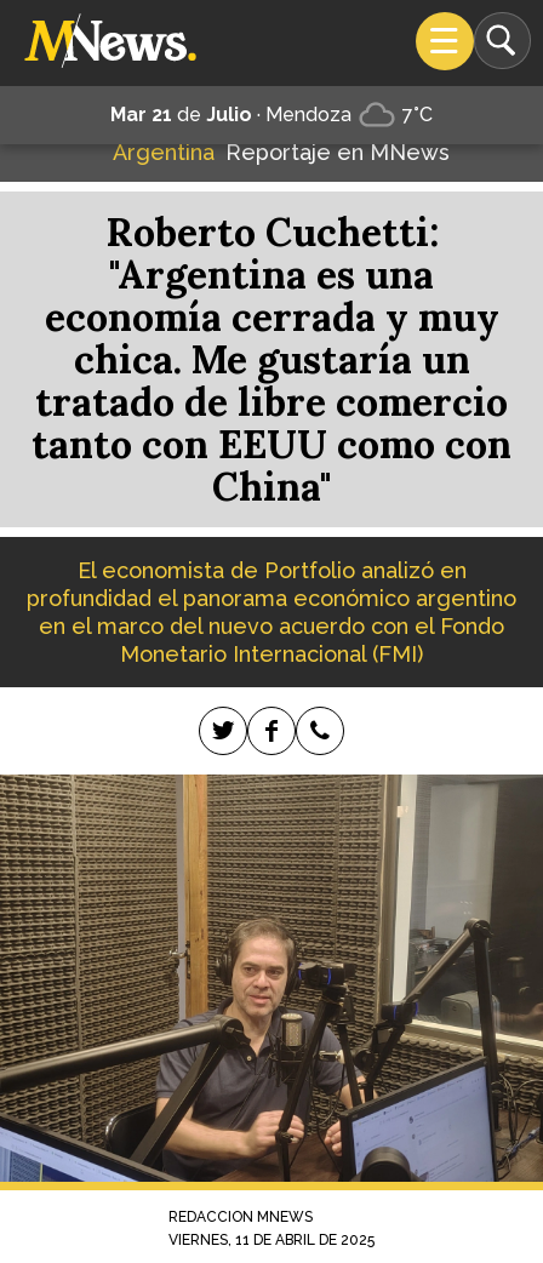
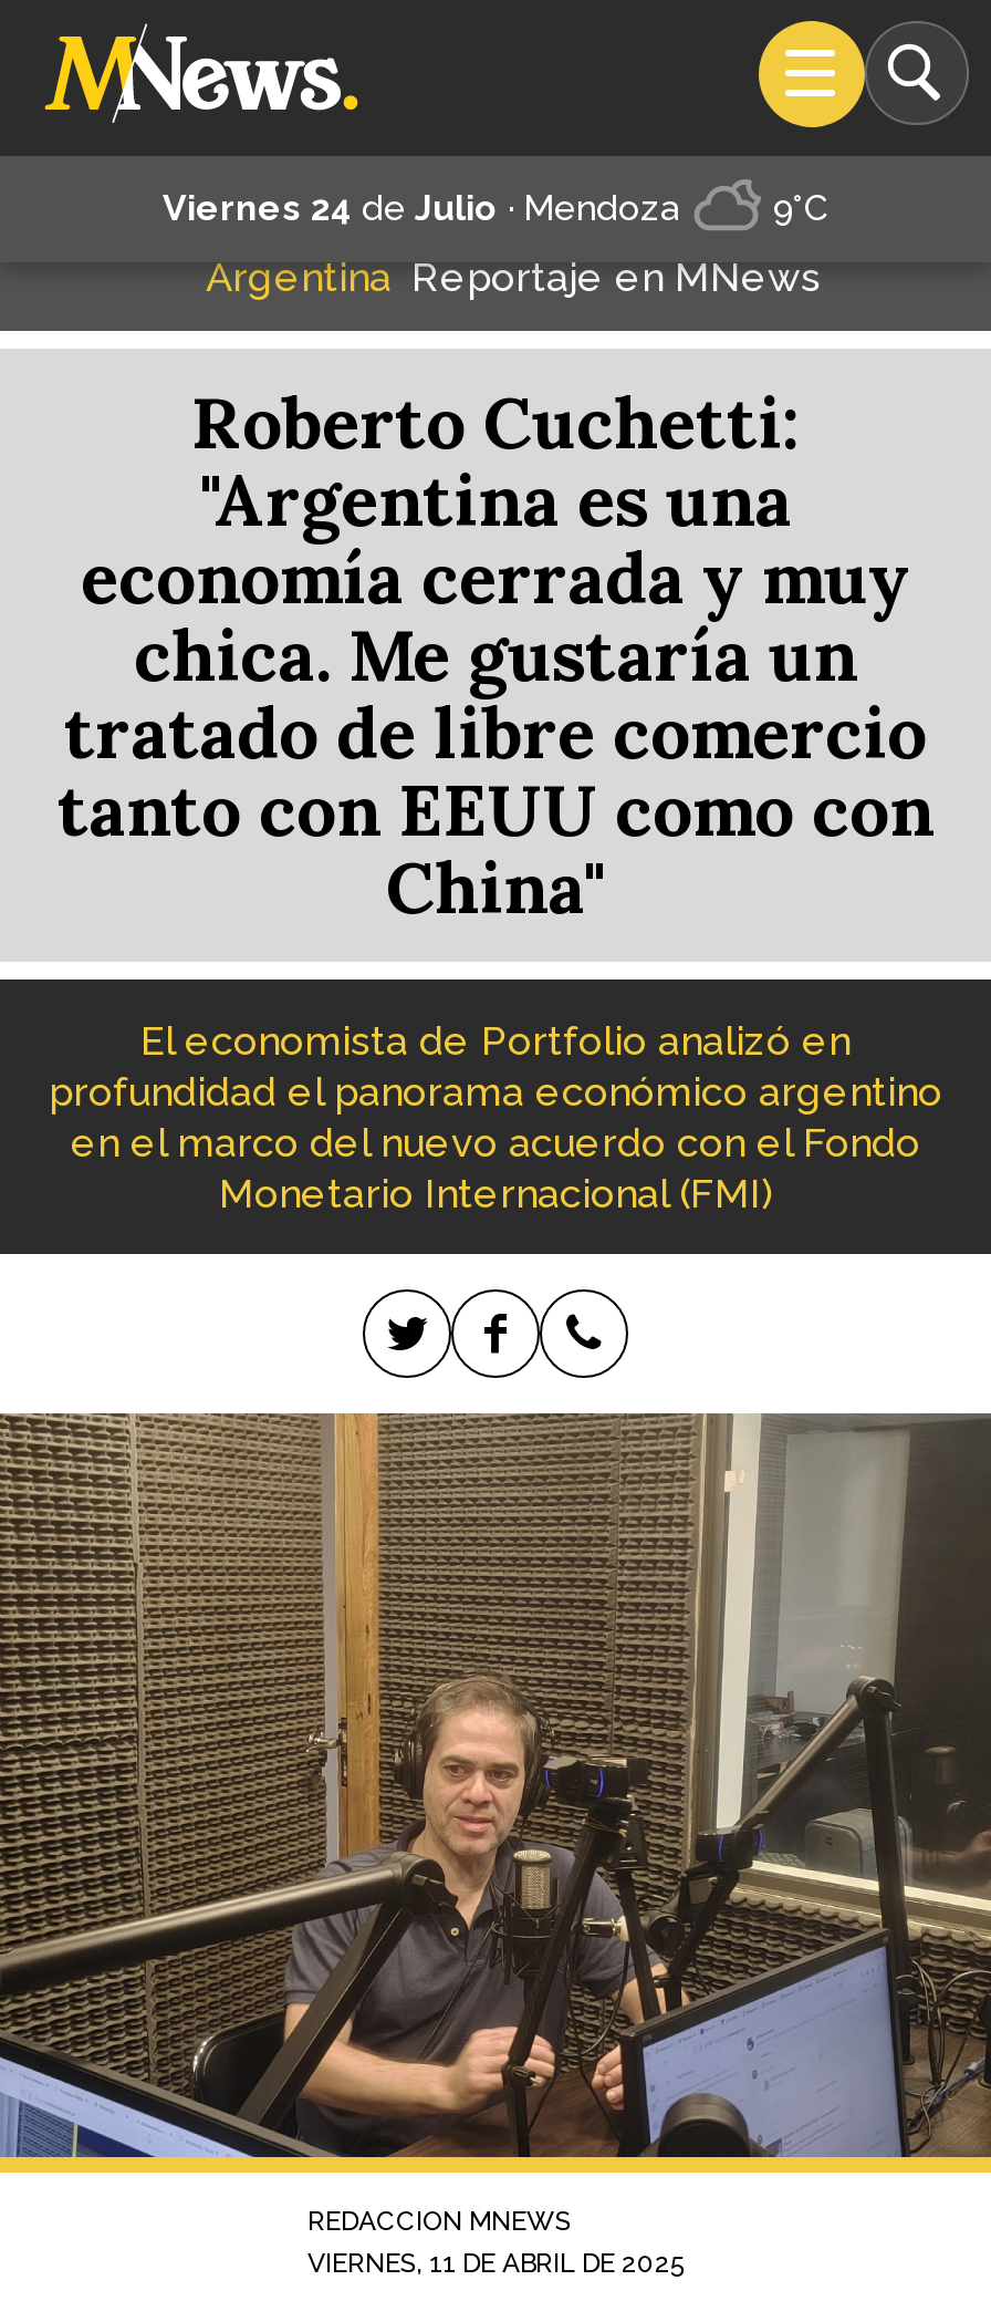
- Mar 21 de Julio · Mendoza
- 7°C
+ Viernes 24 de Julio · Mendoza
+ 9°C
